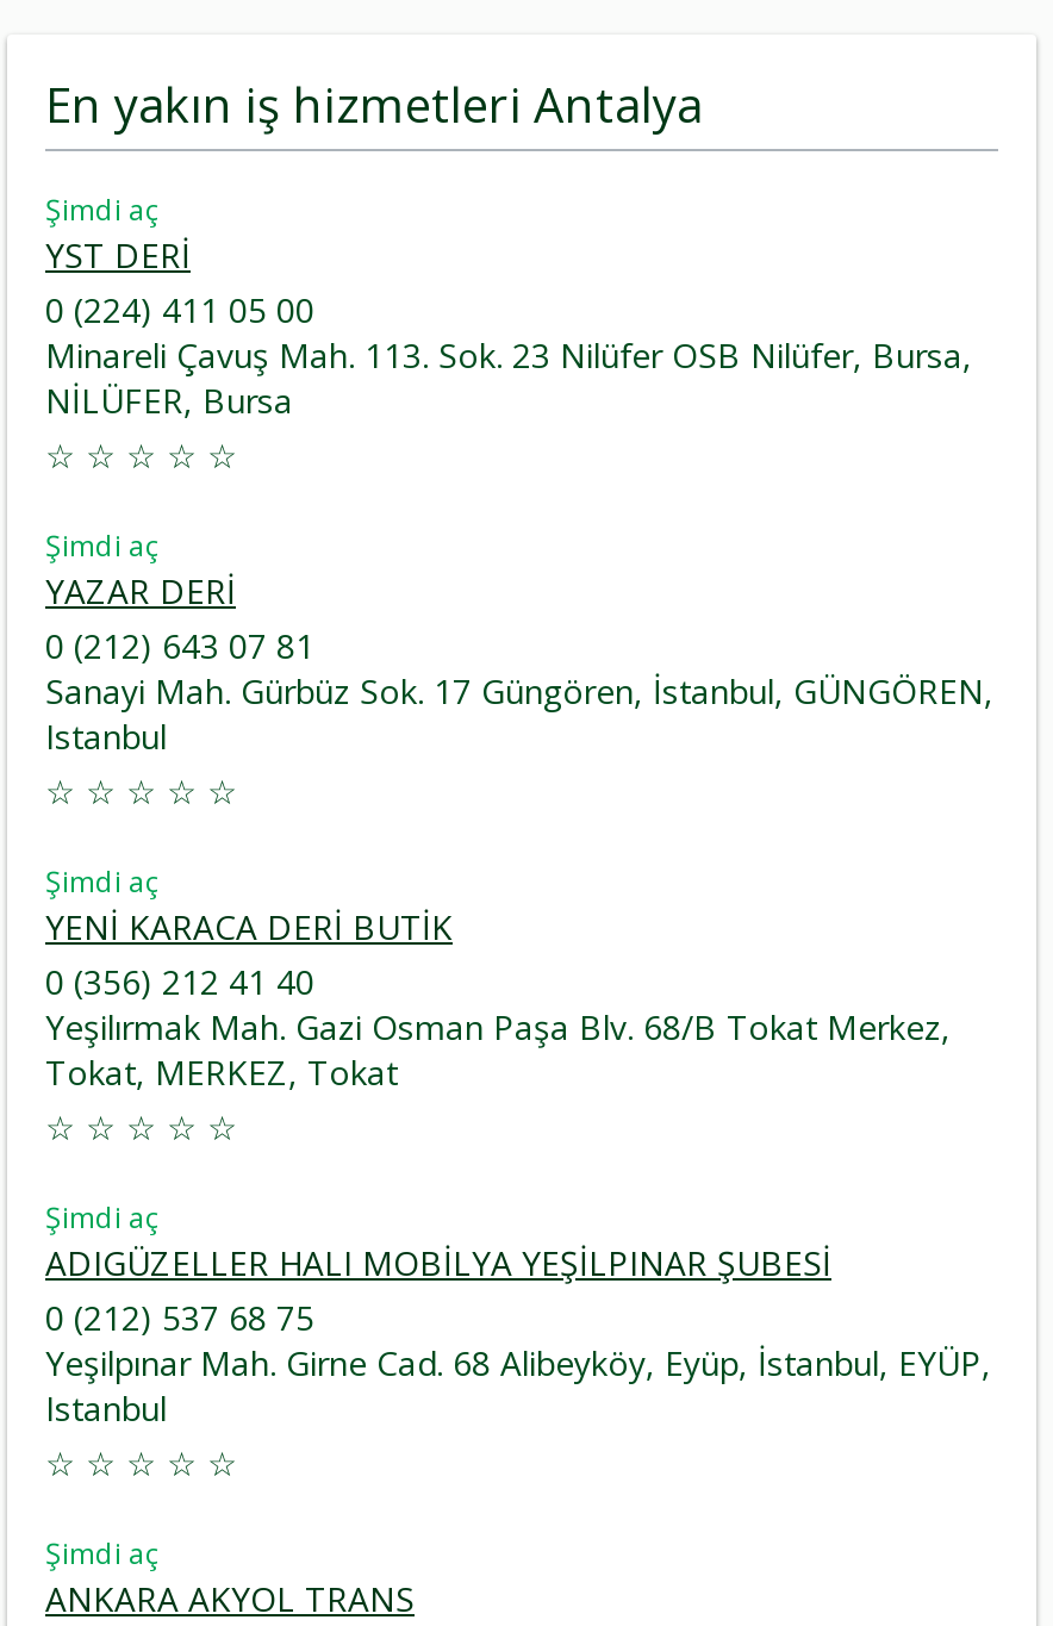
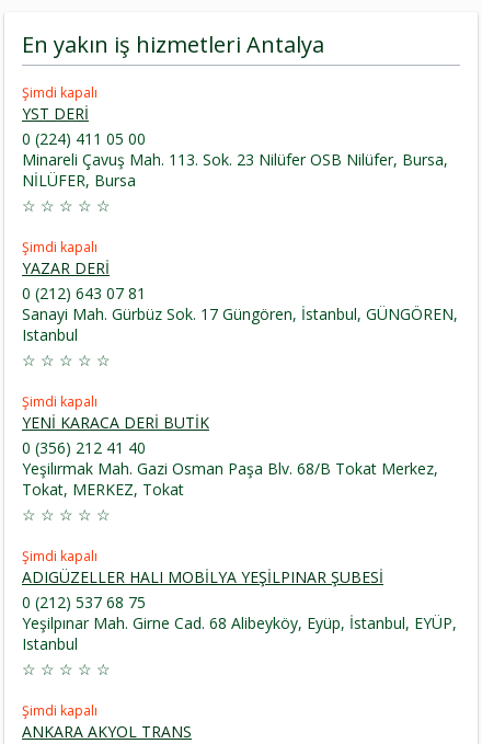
- Şimdi aç
+ Şimdi kapalı

- Şimdi aç
+ Şimdi kapalı

- Şimdi aç
+ Şimdi kapalı

- Şimdi aç
+ Şimdi kapalı

- Şimdi aç
+ Şimdi kapalı
